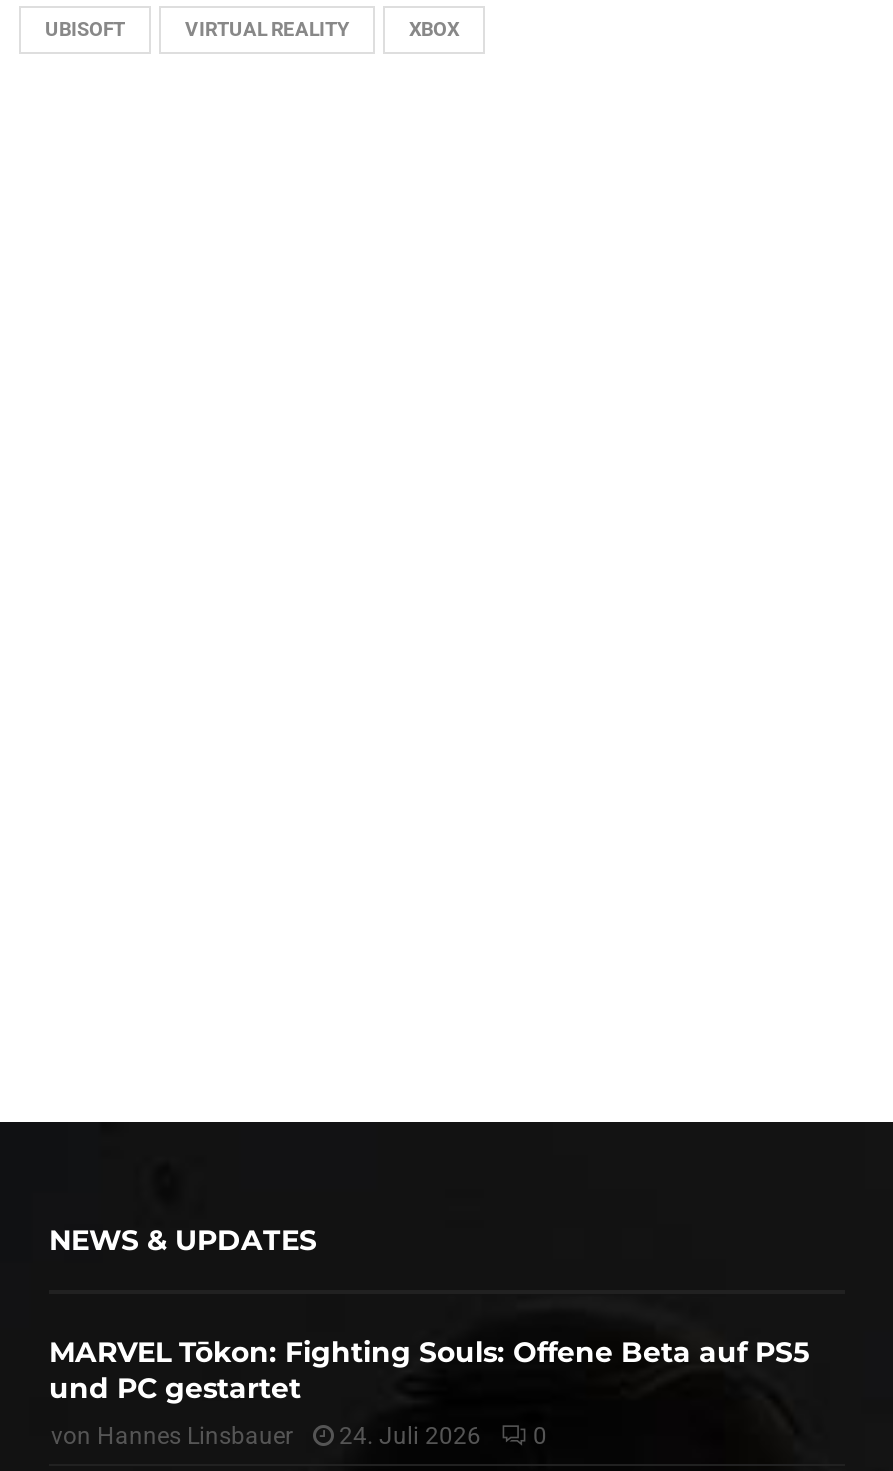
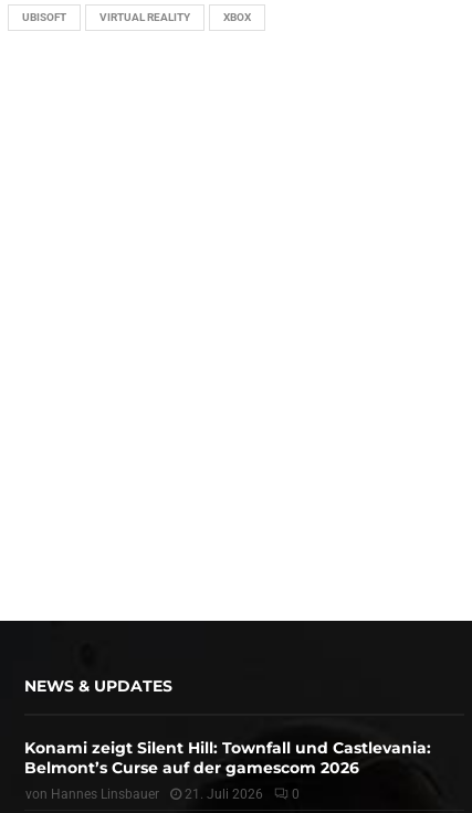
- MARVEL Tōkon: Fighting Souls: Offene Beta auf PS5
- und PC gestartet
+ Konami zeigt Silent Hill: Townfall und Castlevania:
+ Belmont’s Curse auf der gamescom 2026

- von Hannes Linsbauer 24. Juli 2026 0
+ von Hannes Linsbauer 21. Juli 2026 0
